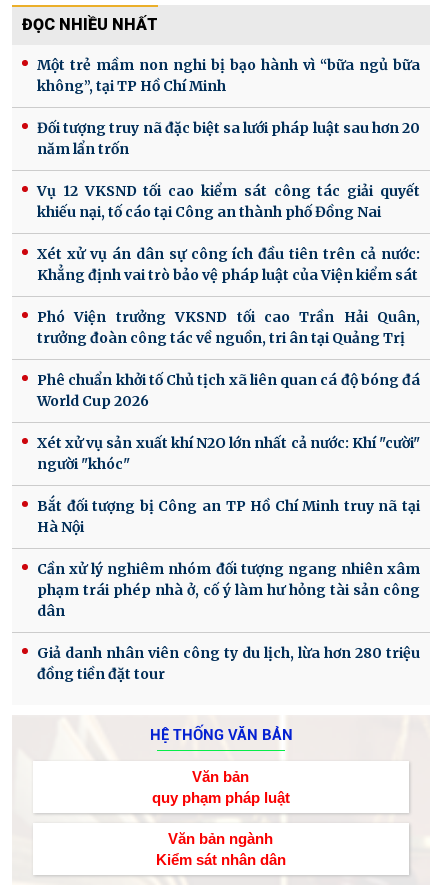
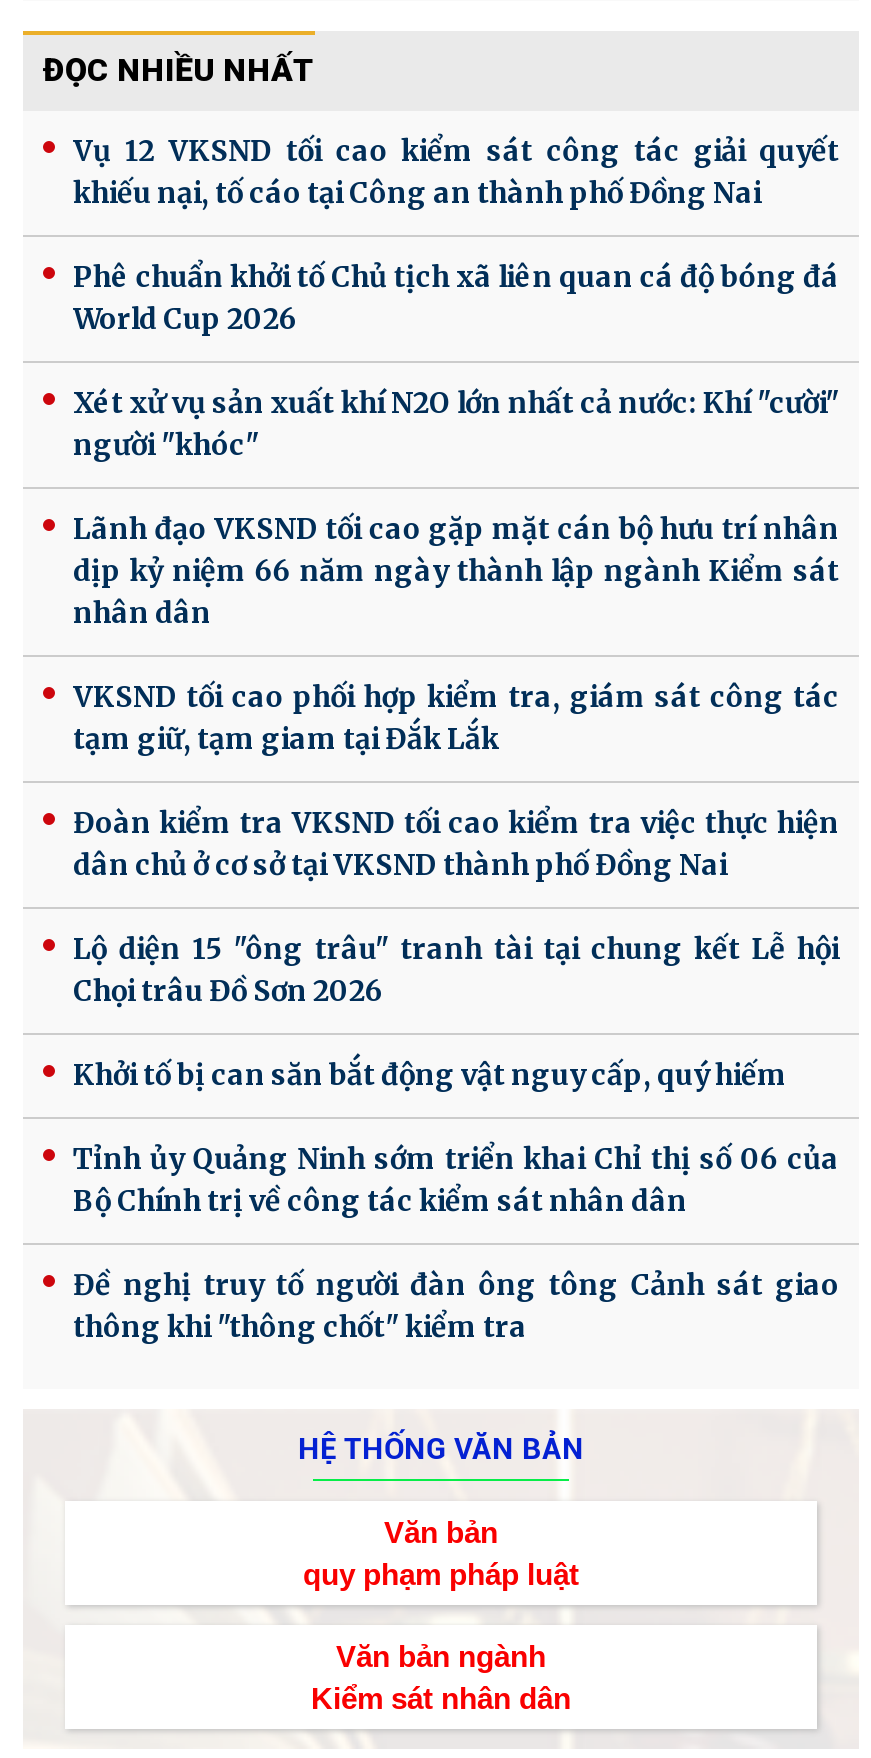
- Một trẻ mầm non nghi bị bạo hành vì “bữa ngủ bữa
- không”, tại TP Hồ Chí Minh
- Đối tượng truy nã đặc biệt sa lưới pháp luật sau hơn 20
- năm lẩn trốn

moved up: Vụ 12 VKSND tối cao kiểm sát công tác giải quyết | khiếu nại, tố cáo tại Công an thành phố Đồng Nai

- Xét xử vụ án dân sự công ích đầu tiên trên cả nước:
- Khẳng định vai trò bảo vệ pháp luật của Viện kiểm sát
- Phó Viện trưởng VKSND tối cao Trần Hải Quân,
- trưởng đoàn công tác về nguồn, tri ân tại Quảng Trị

moved up: Phê chuẩn khởi tố Chủ tịch xã liên quan cá độ bóng đá | World Cup 2026 | Xét xử vụ sản xuất khí N2O lớn nhất cả nước: Khí "cười" | người "khóc"

- Bắt đối tượng bị Công an TP Hồ Chí Minh truy nã tại
- Hà Nội
- Cần xử lý nghiêm nhóm đối tượng ngang nhiên xâm
- phạm trái phép nhà ở, cố ý làm hư hỏng tài sản công
- dân
- Giả danh nhân viên công ty du lịch, lừa hơn 280 triệu
- đồng tiền đặt tour
+ Lãnh đạo VKSND tối cao gặp mặt cán bộ hưu trí nhân
+ dịp kỷ niệm 66 năm ngày thành lập ngành Kiểm sát
+ nhân dân
+ VKSND tối cao phối hợp kiểm tra, giám sát công tác
+ tạm giữ, tạm giam tại Đắk Lắk
+ Đoàn kiểm tra VKSND tối cao kiểm tra việc thực hiện
+ dân chủ ở cơ sở tại VKSND thành phố Đồng Nai
+ Lộ diện 15 "ông trâu" tranh tài tại chung kết Lễ hội
+ Chọi trâu Đồ Sơn 2026
+ Khởi tố bị can săn bắt động vật nguy cấp, quý hiếm
+ Tỉnh ủy Quảng Ninh sớm triển khai Chỉ thị số 06 của
+ Bộ Chính trị về công tác kiểm sát nhân dân
+ Đề nghị truy tố người đàn ông tông Cảnh sát giao
+ thông khi "thông chốt" kiểm tra
